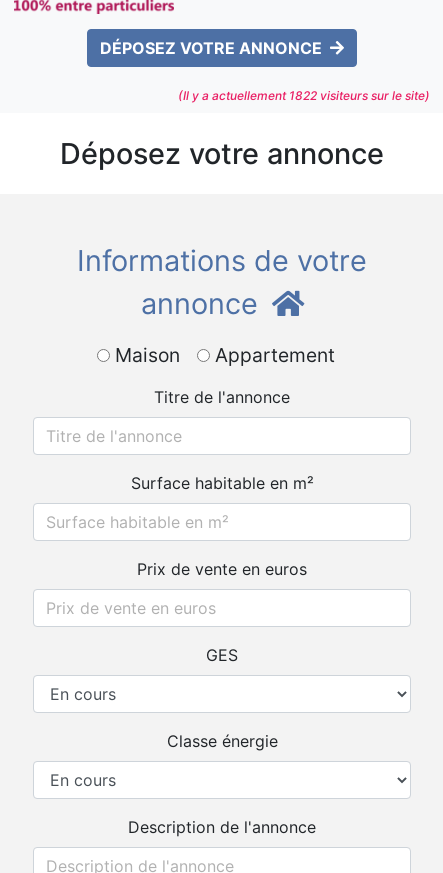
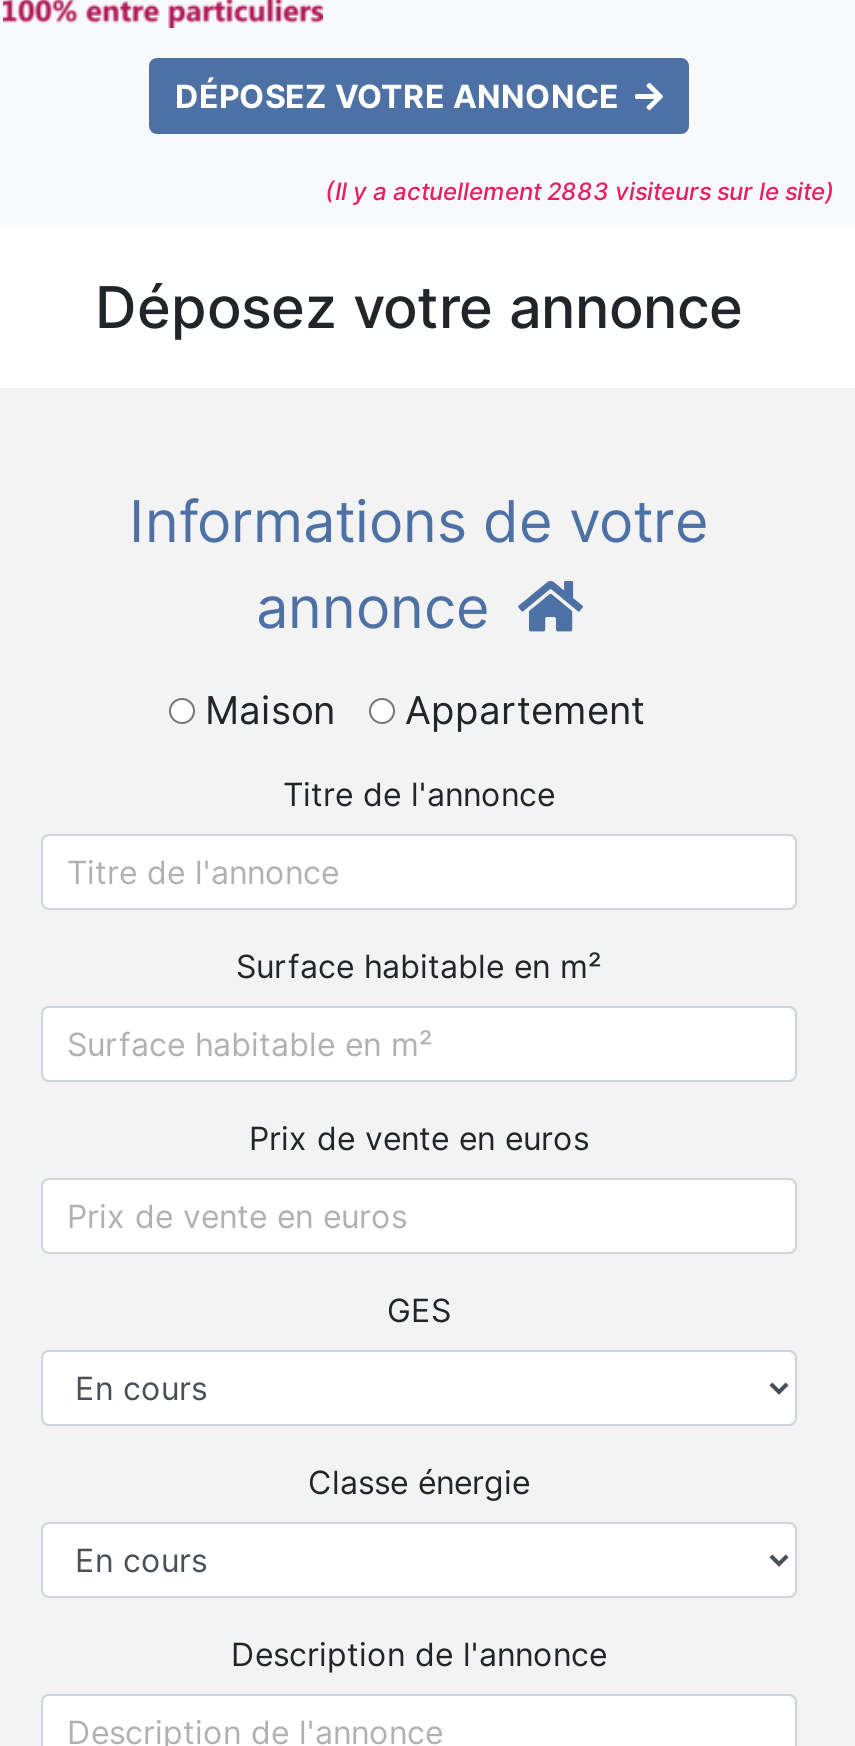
- (Il y a actuellement 1822 visiteurs sur le site)
+ (Il y a actuellement 2883 visiteurs sur le site)
